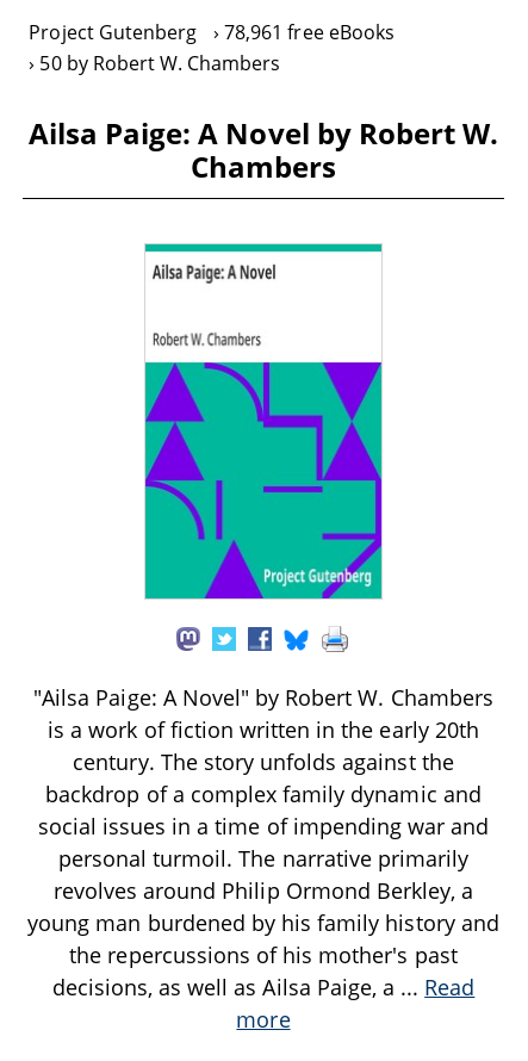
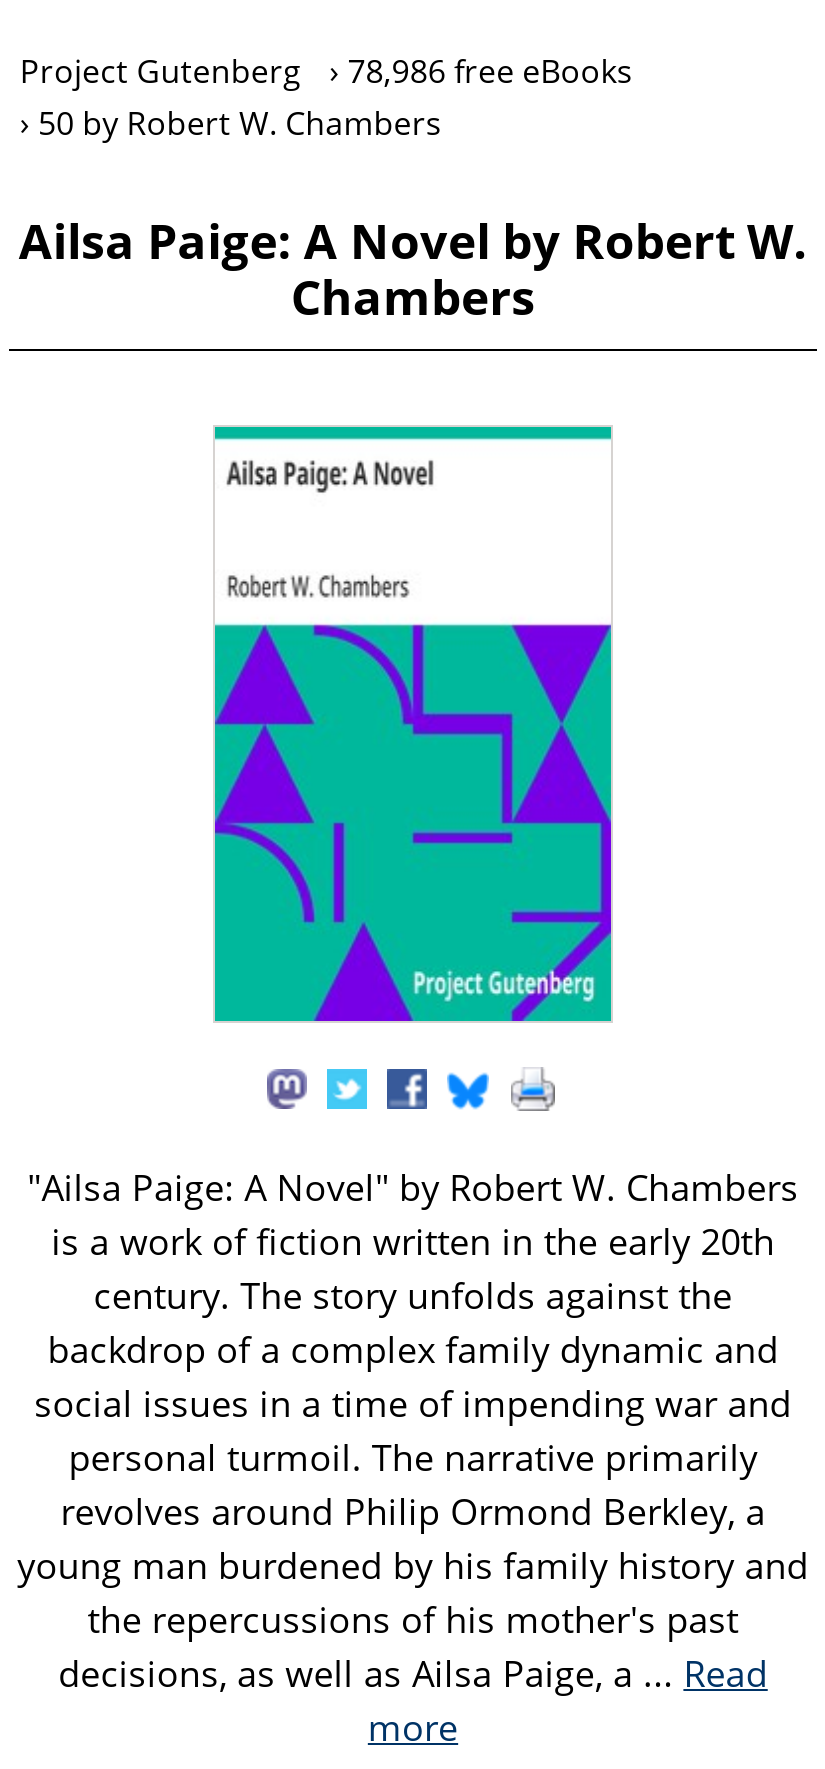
- Project Gutenberg 78,961 free eBooks
+ Project Gutenberg 78,986 free eBooks
